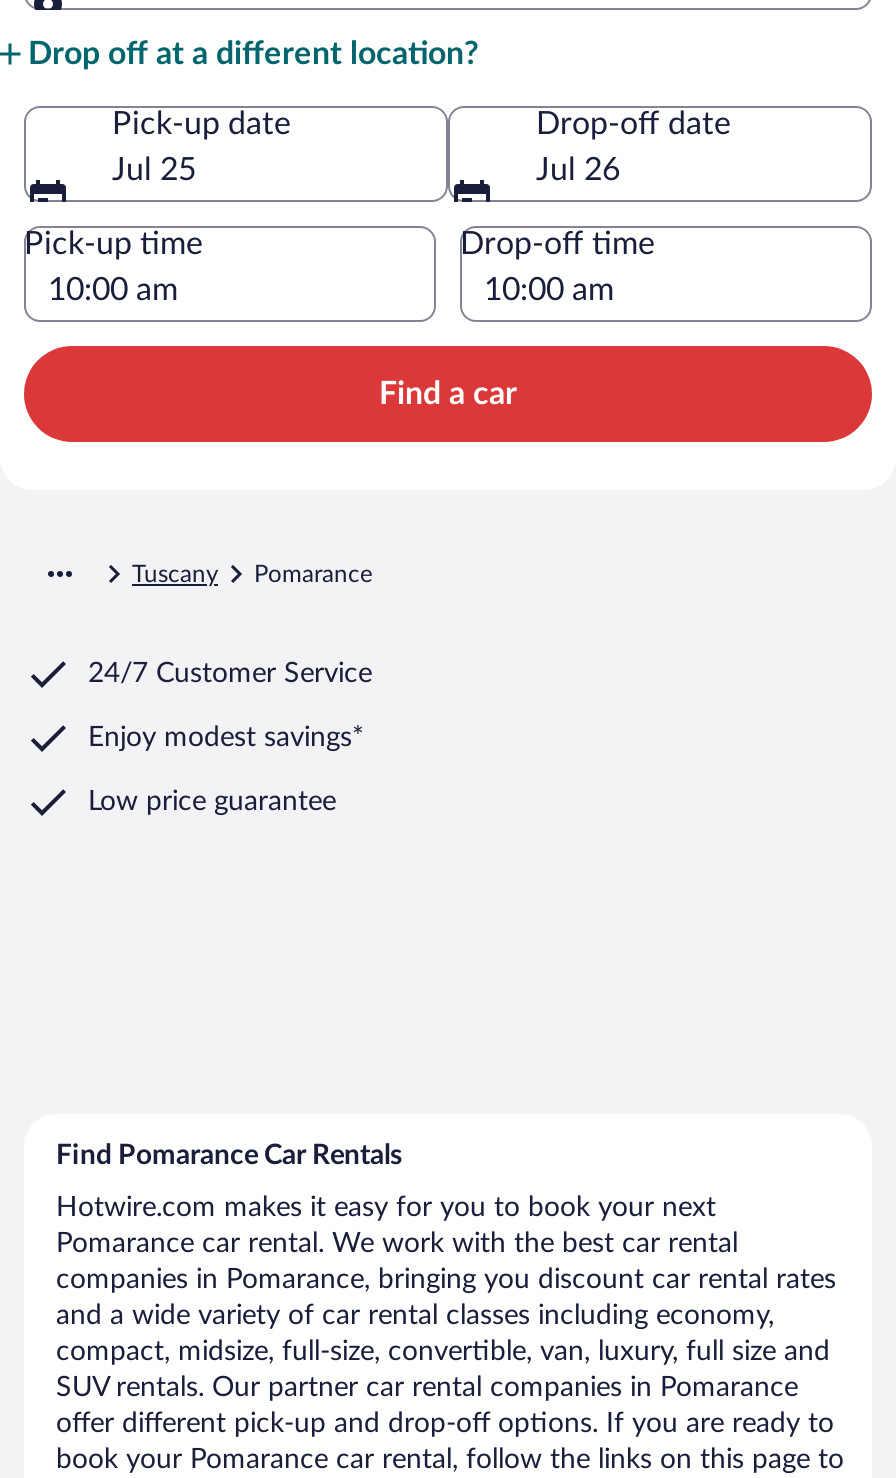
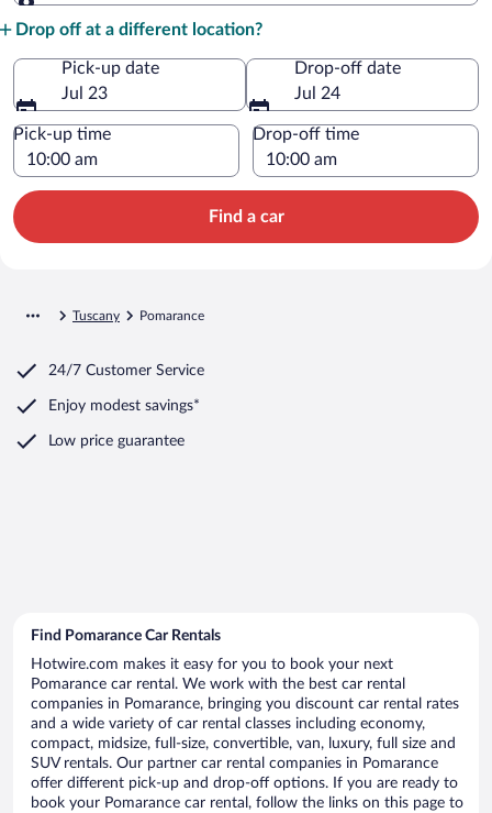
- Jul 25
+ Jul 23

- Jul 26
+ Jul 24
